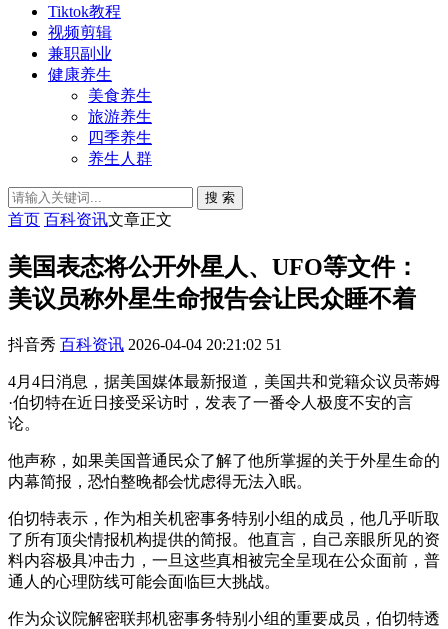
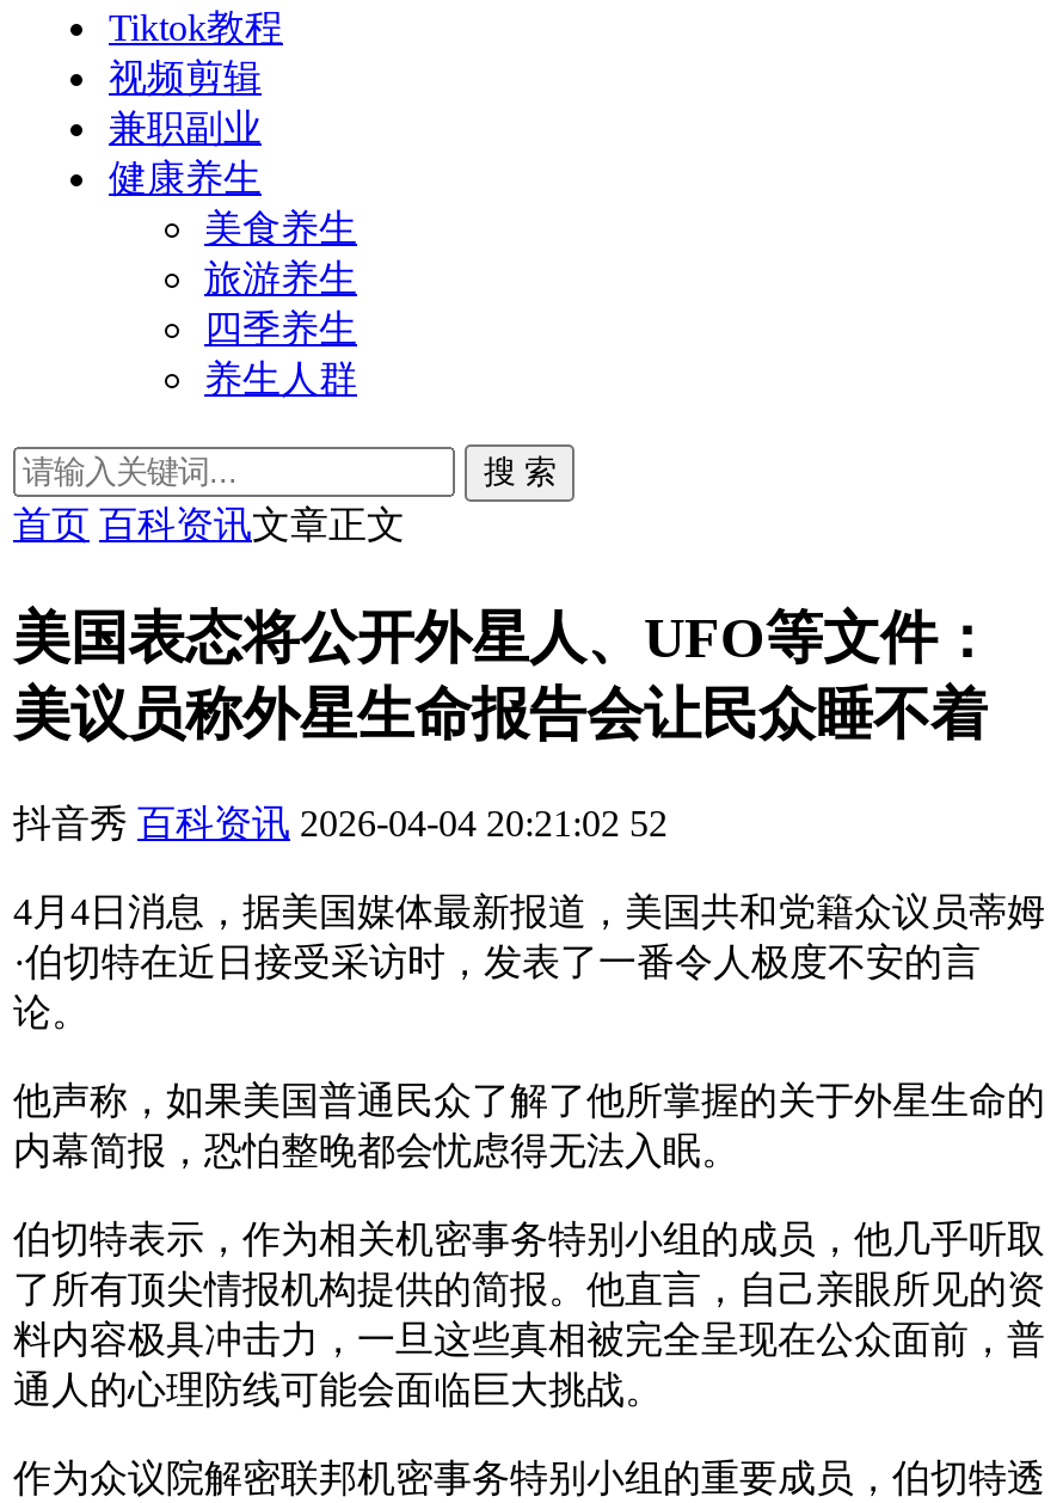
- 抖音秀 百科资讯 2026-04-04 20:21:02 51
+ 抖音秀 百科资讯 2026-04-04 20:21:02 52
